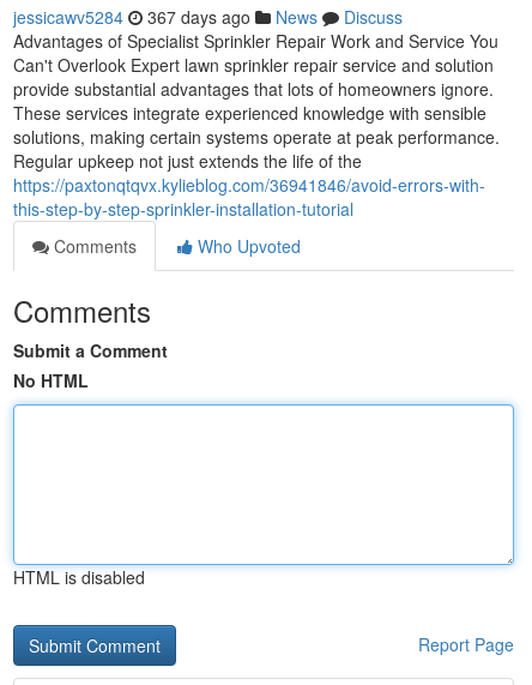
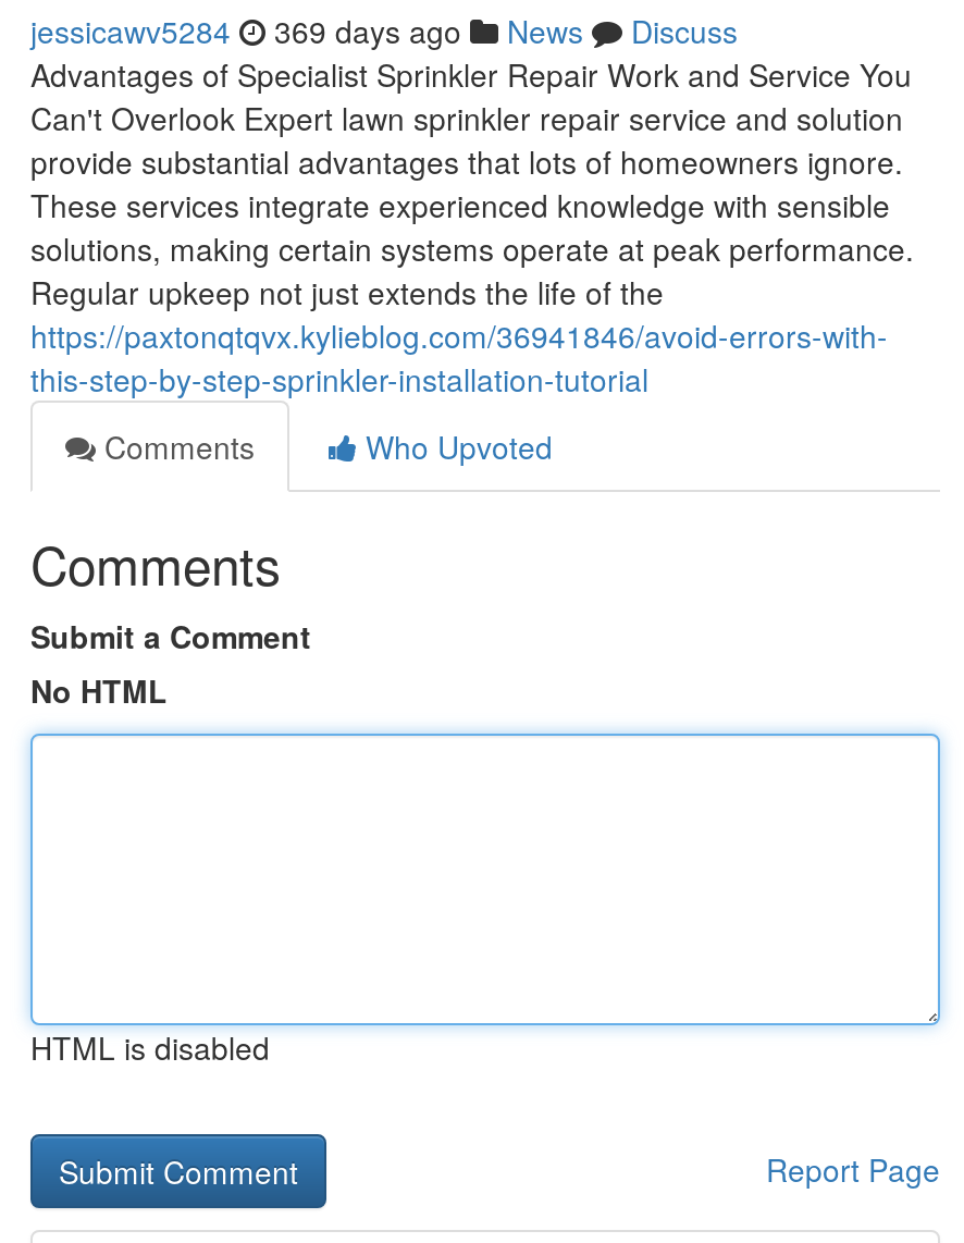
- jessicawv5284 367 days ago News Discuss
+ jessicawv5284 369 days ago News Discuss
